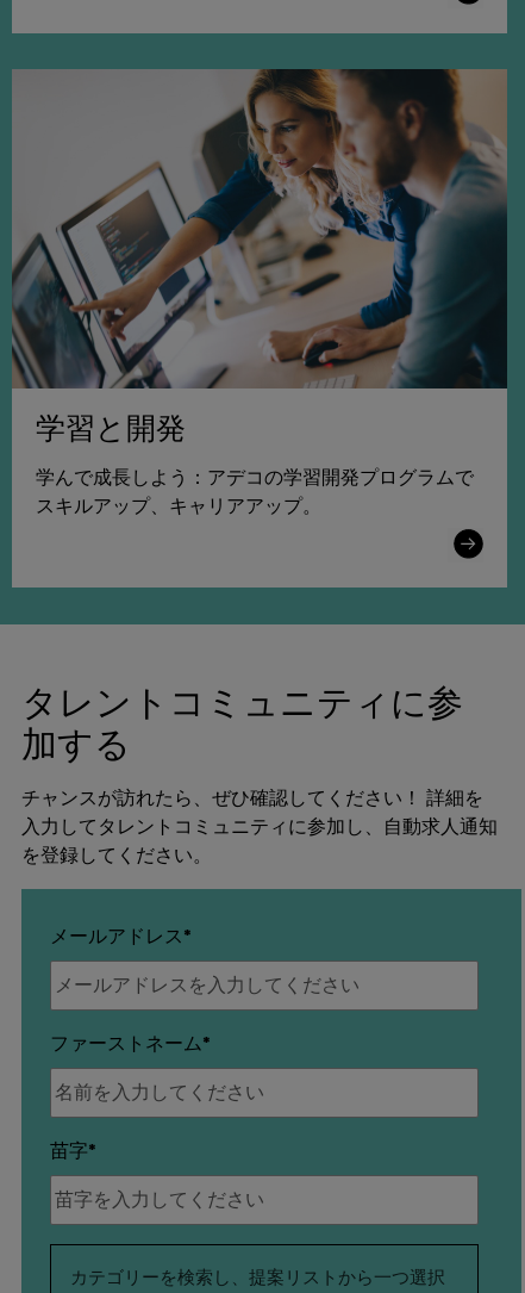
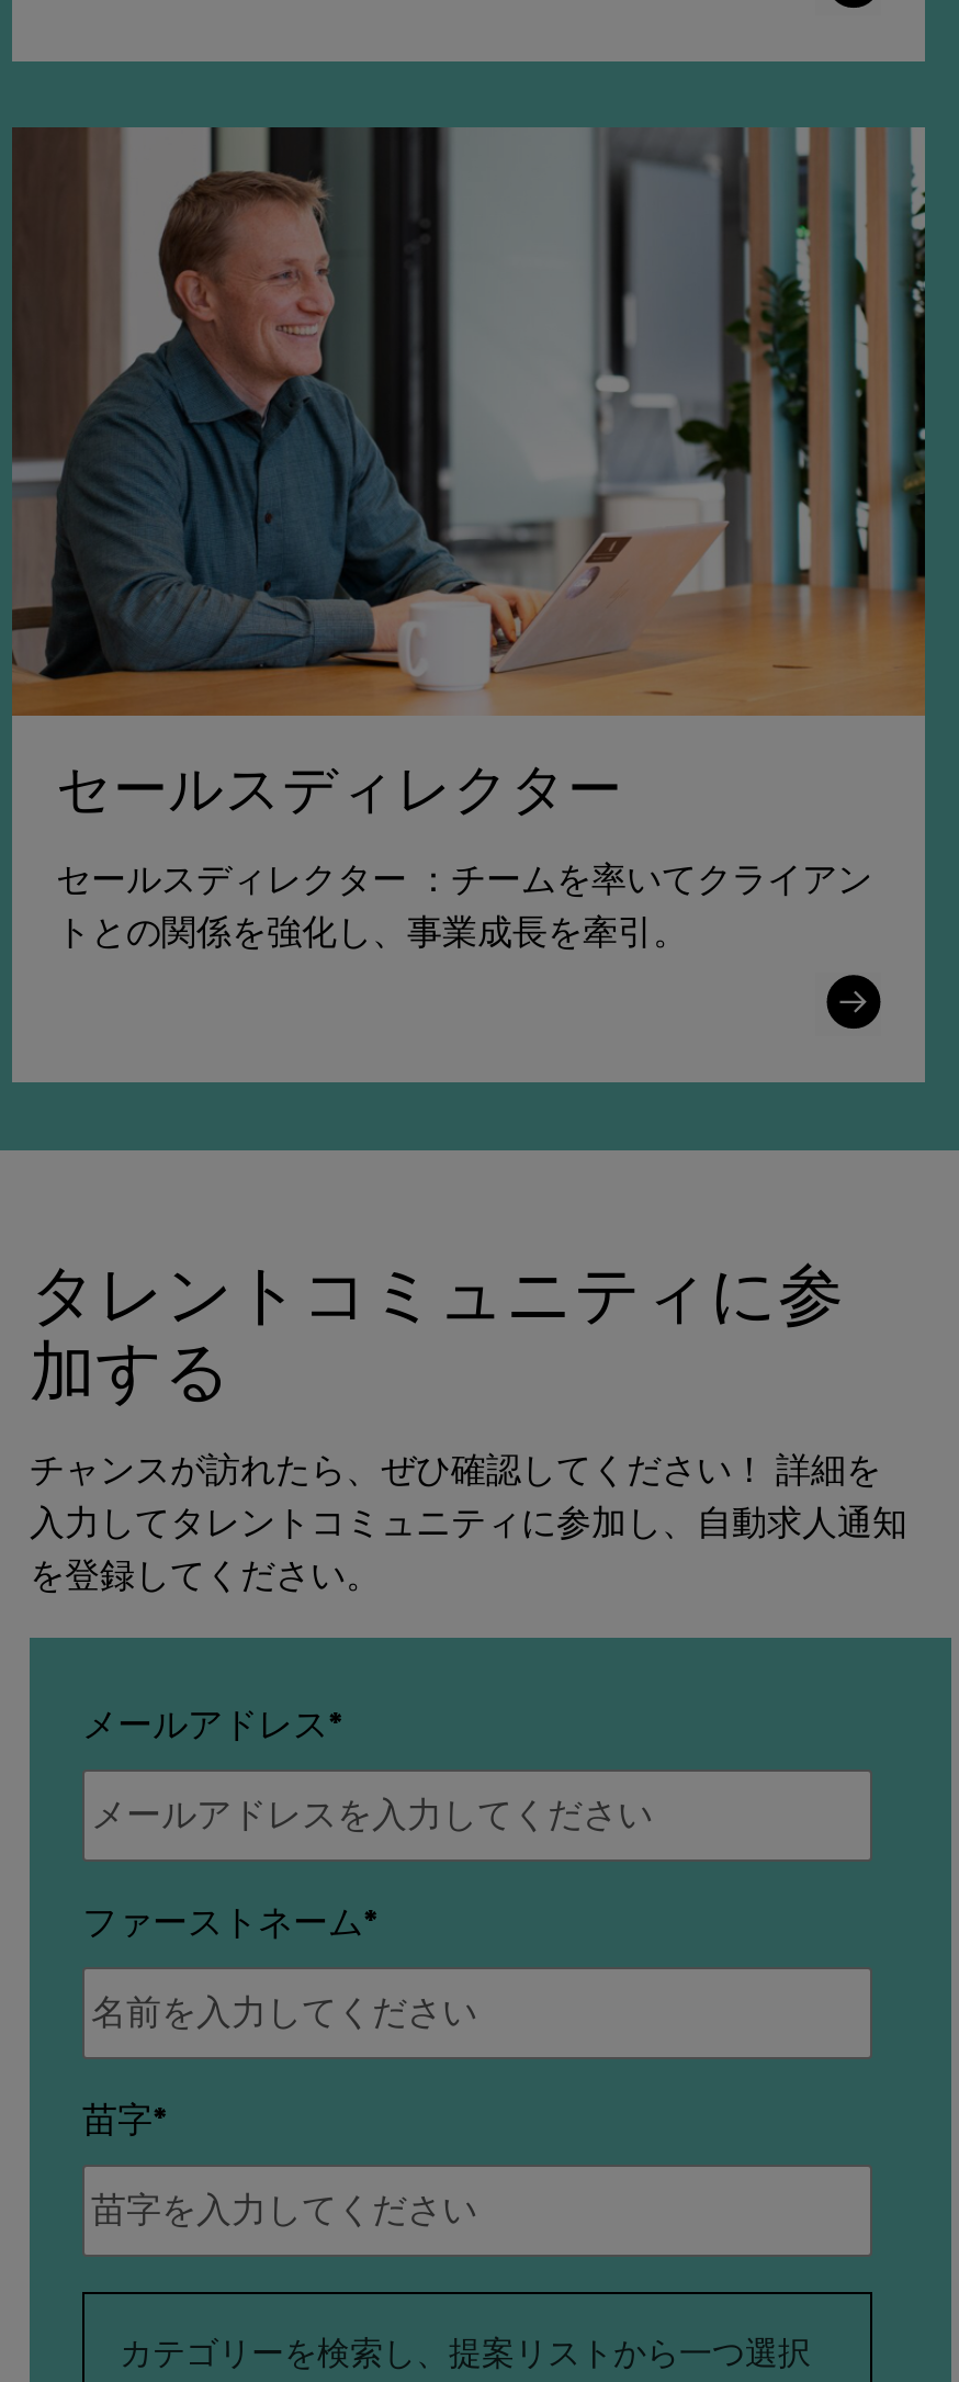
- [image]
- 学習と開発
+ [image]
+ セールスディレクター

- 学んで成長しよう：アデコの学習開発プログラムで
- スキルアップ、キャリアアップ。
+ セールスディレクター ：チームを率いてクライアン
+ トとの関係を強化し、事業成長を牽引。
